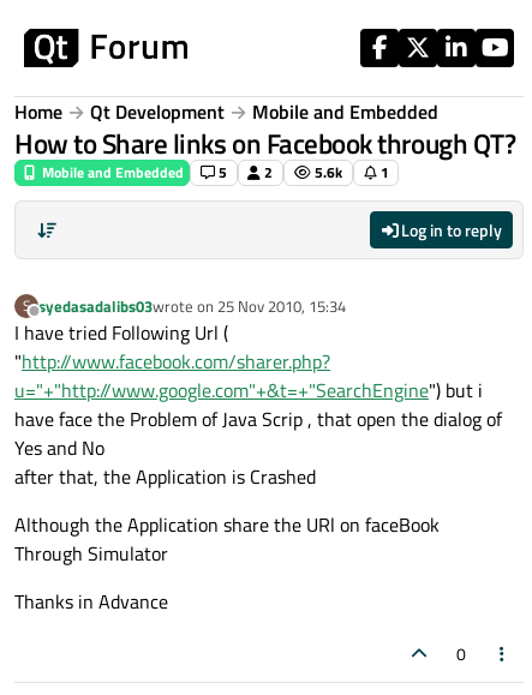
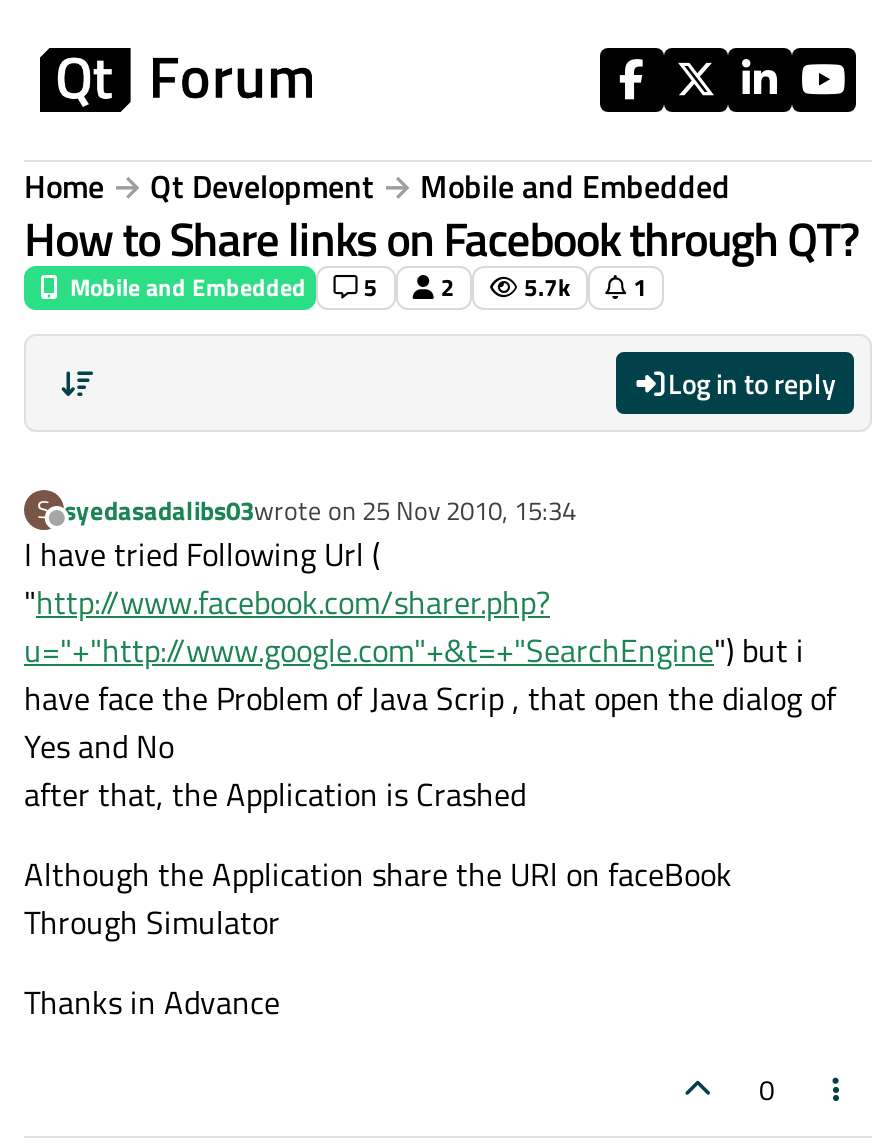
- Mobile and Embedded 5 2 5.6k 1
+ Mobile and Embedded 5 2 5.7k 1
